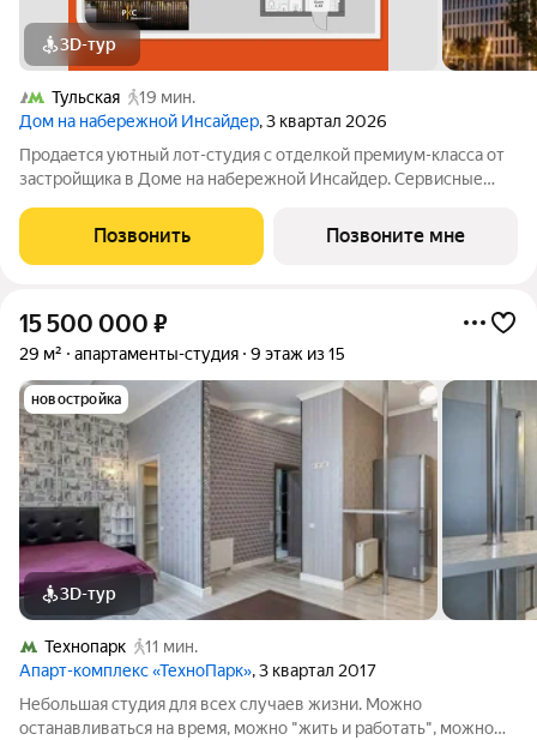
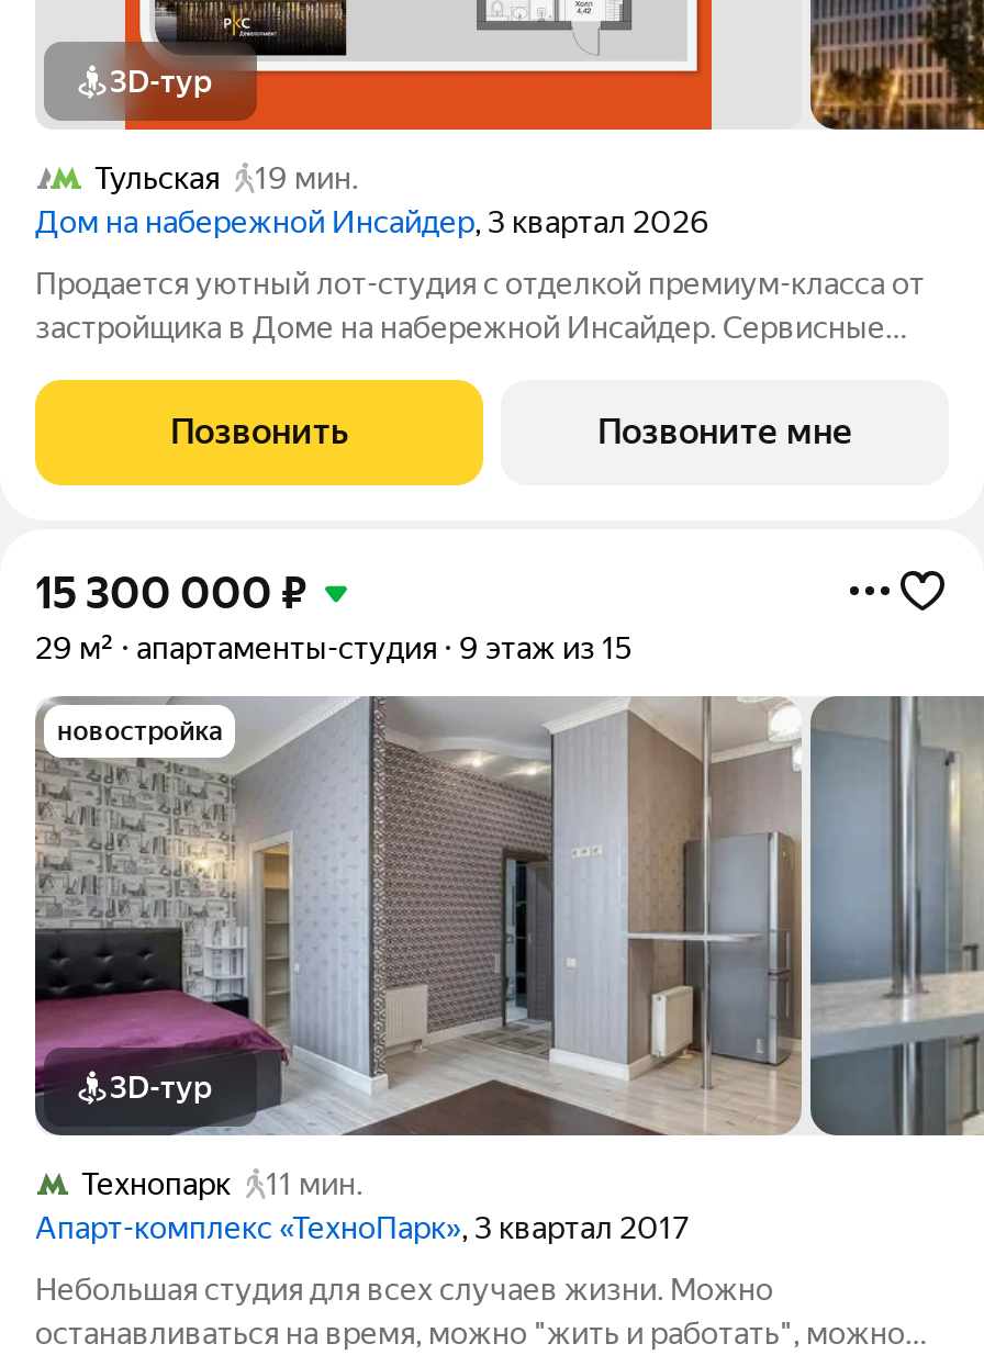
- 15 500 000 ₽
+ 15 300 000 ₽
